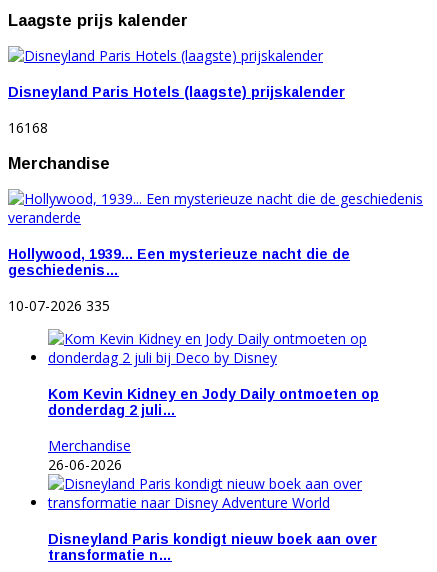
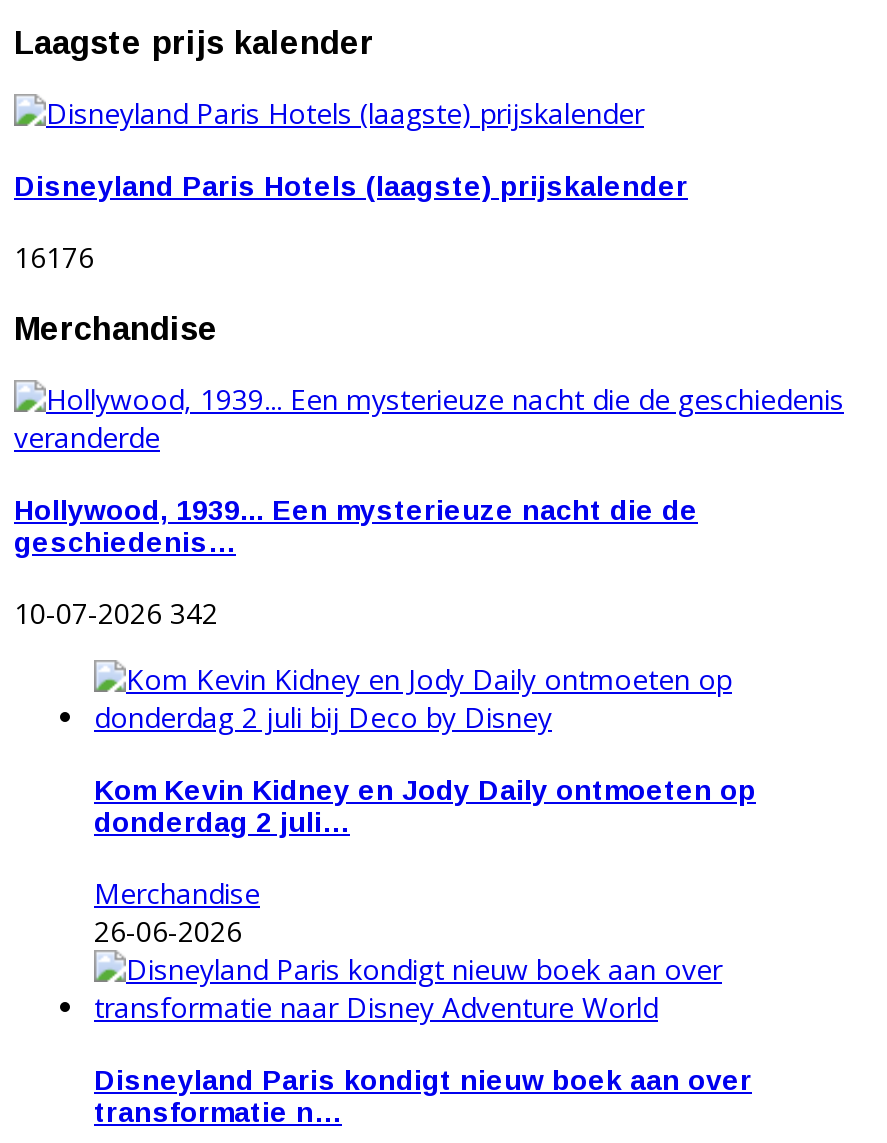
- 16168
+ 16176

- 10-07-2026 335
+ 10-07-2026 342
